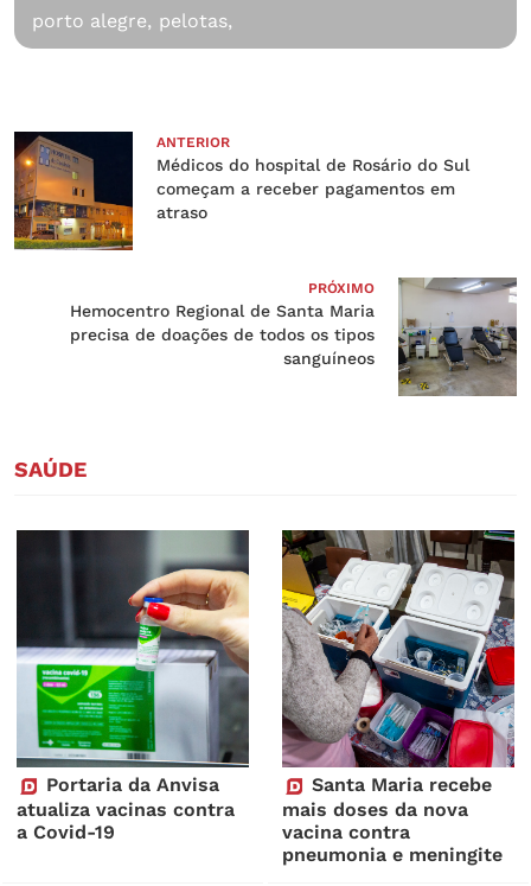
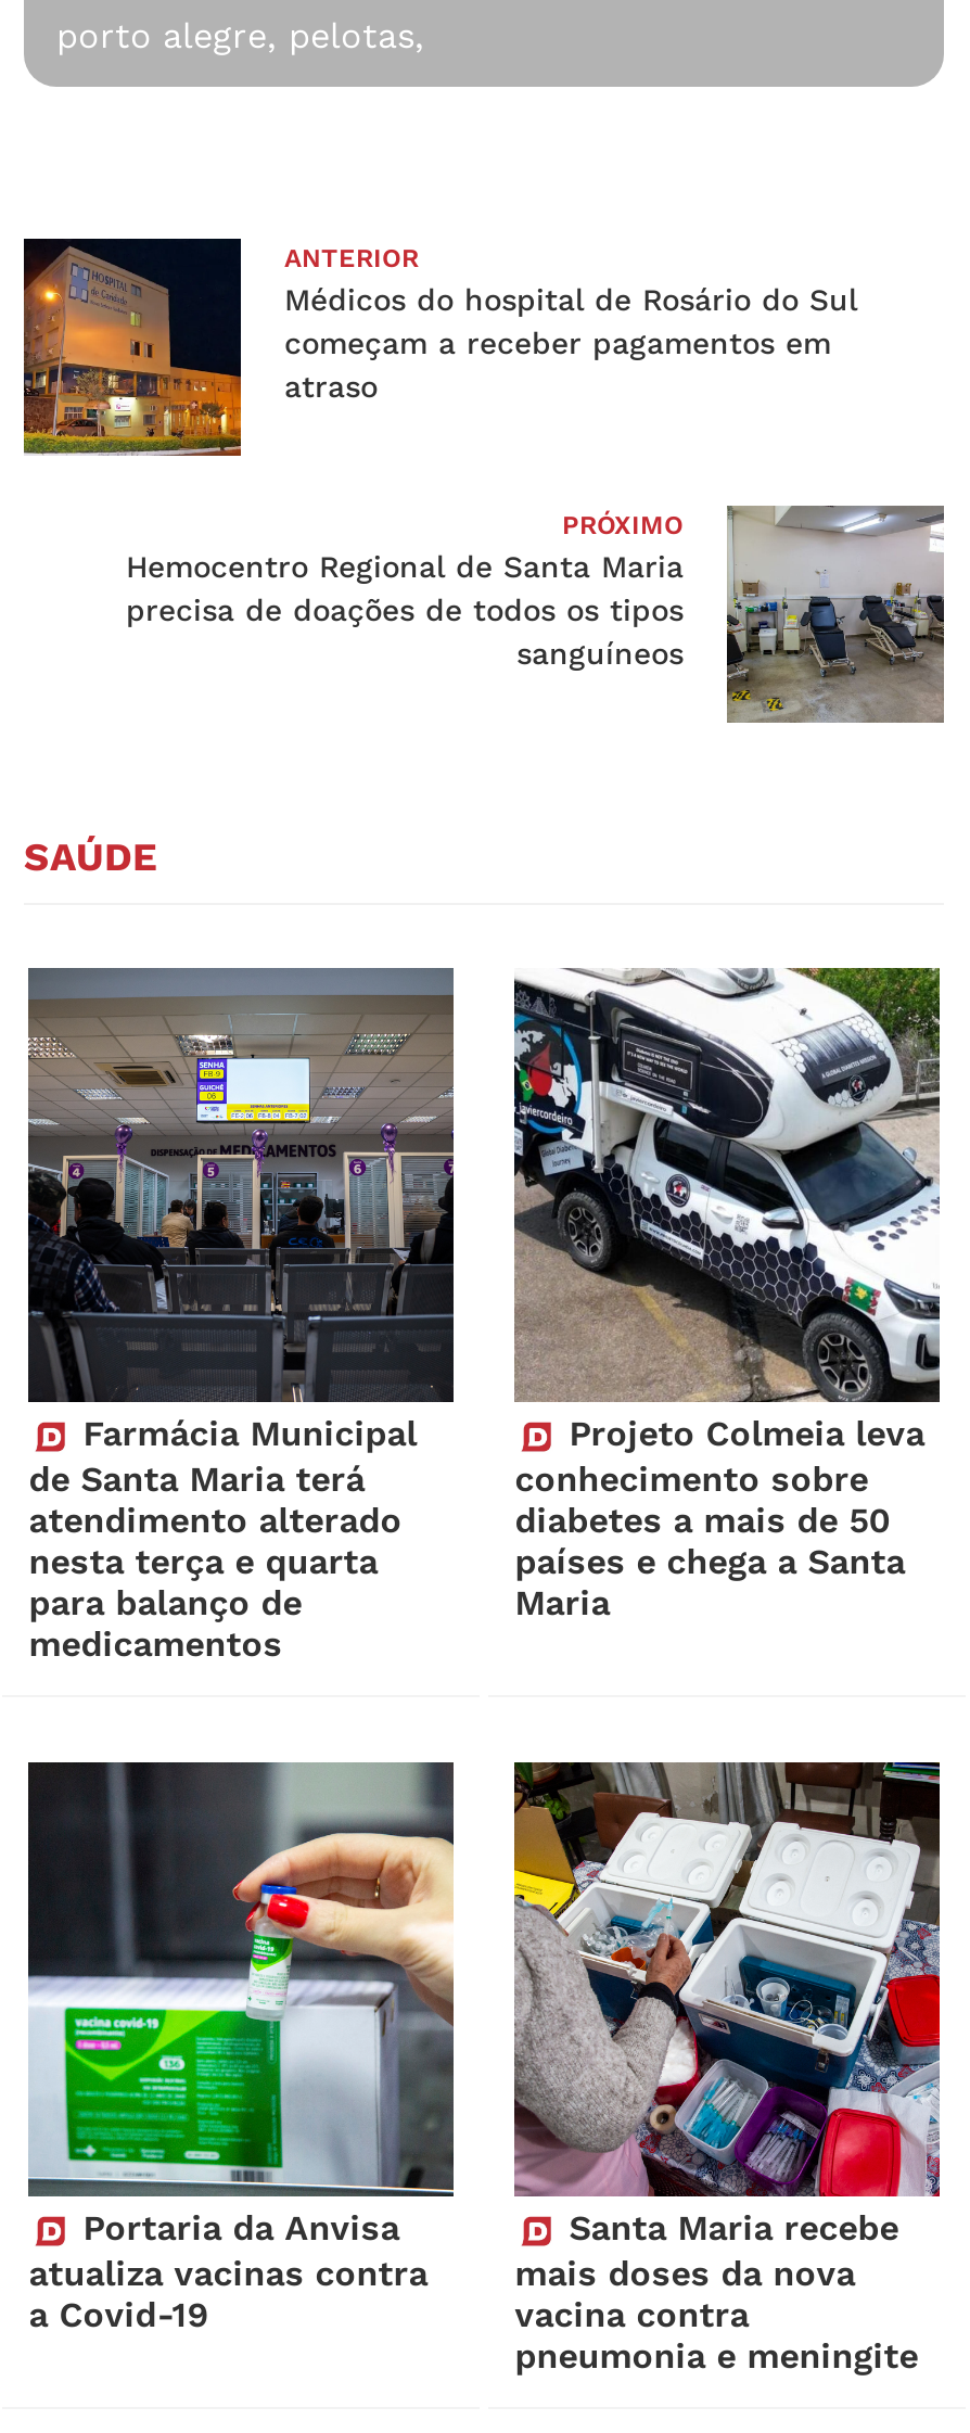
+ [image]
+ Farmácia Municipal
+ de Santa Maria terá
+ atendimento alterado
+ nesta terça e quarta
+ para balanço de
+ medicamentos

+ [image]
+ Projeto Colmeia leva
+ conhecimento sobre
+ diabetes a mais de 50
+ países e chega a Santa
+ Maria
